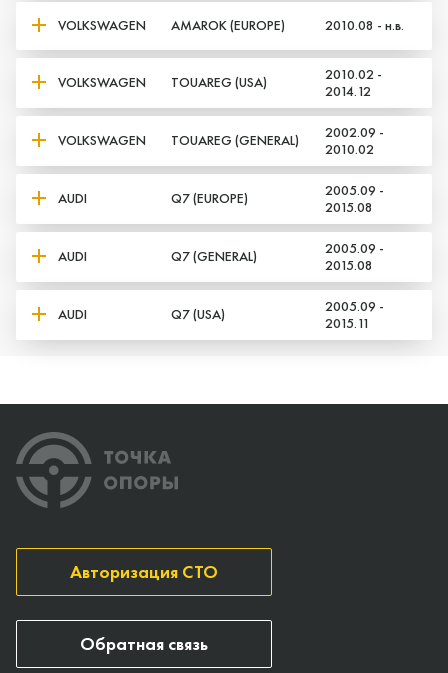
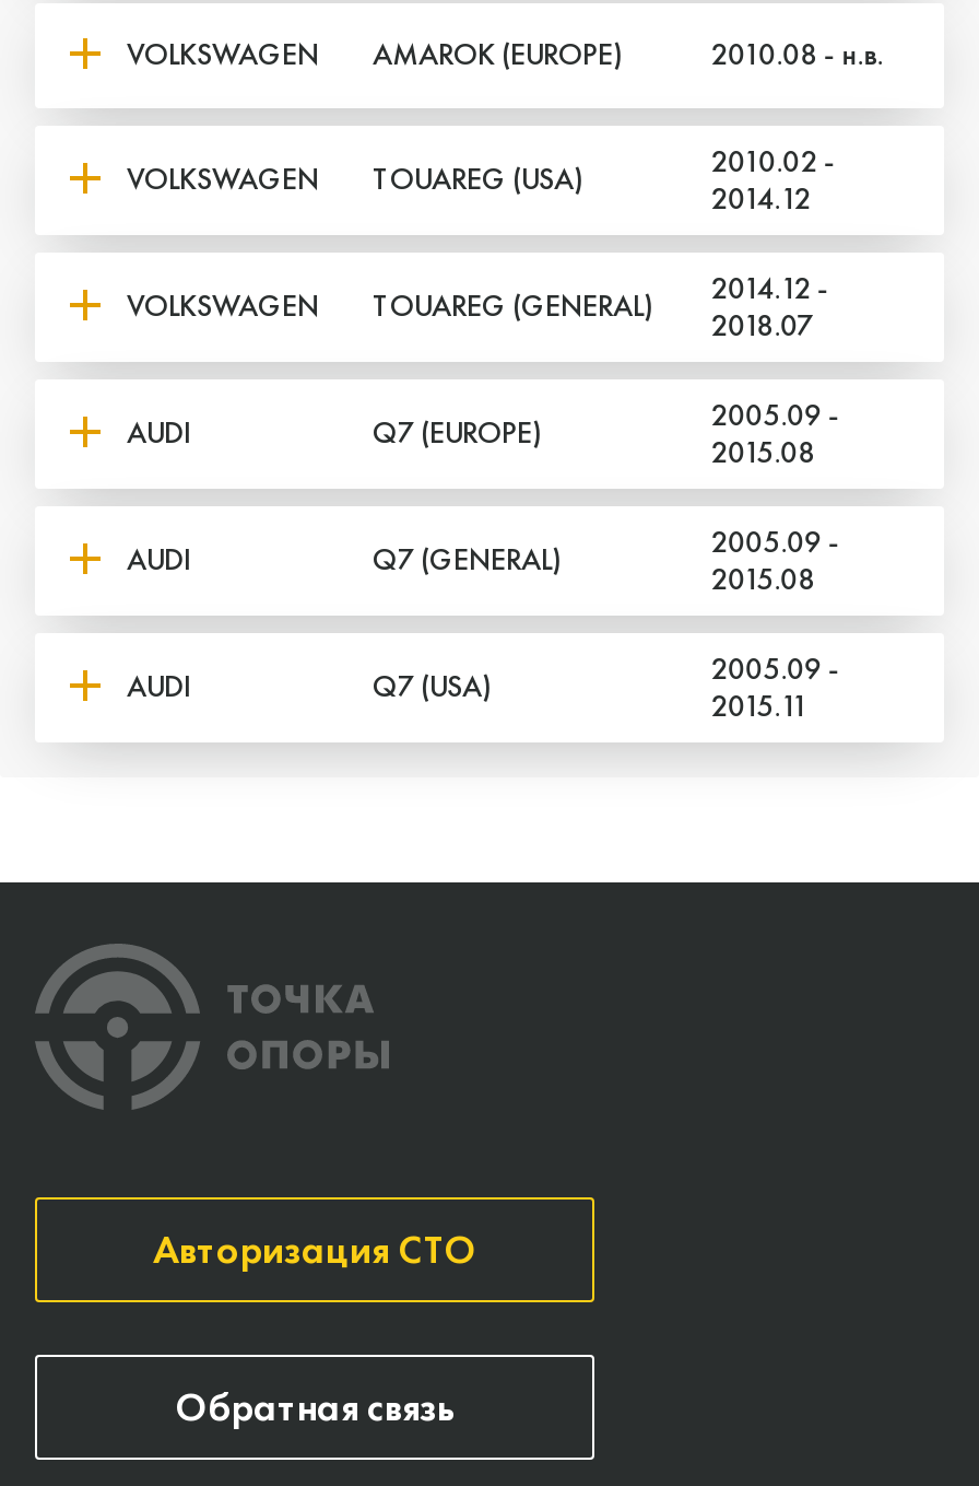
- 2002.09 -
+ 2014.12 -

- 2010.02
+ 2018.07
